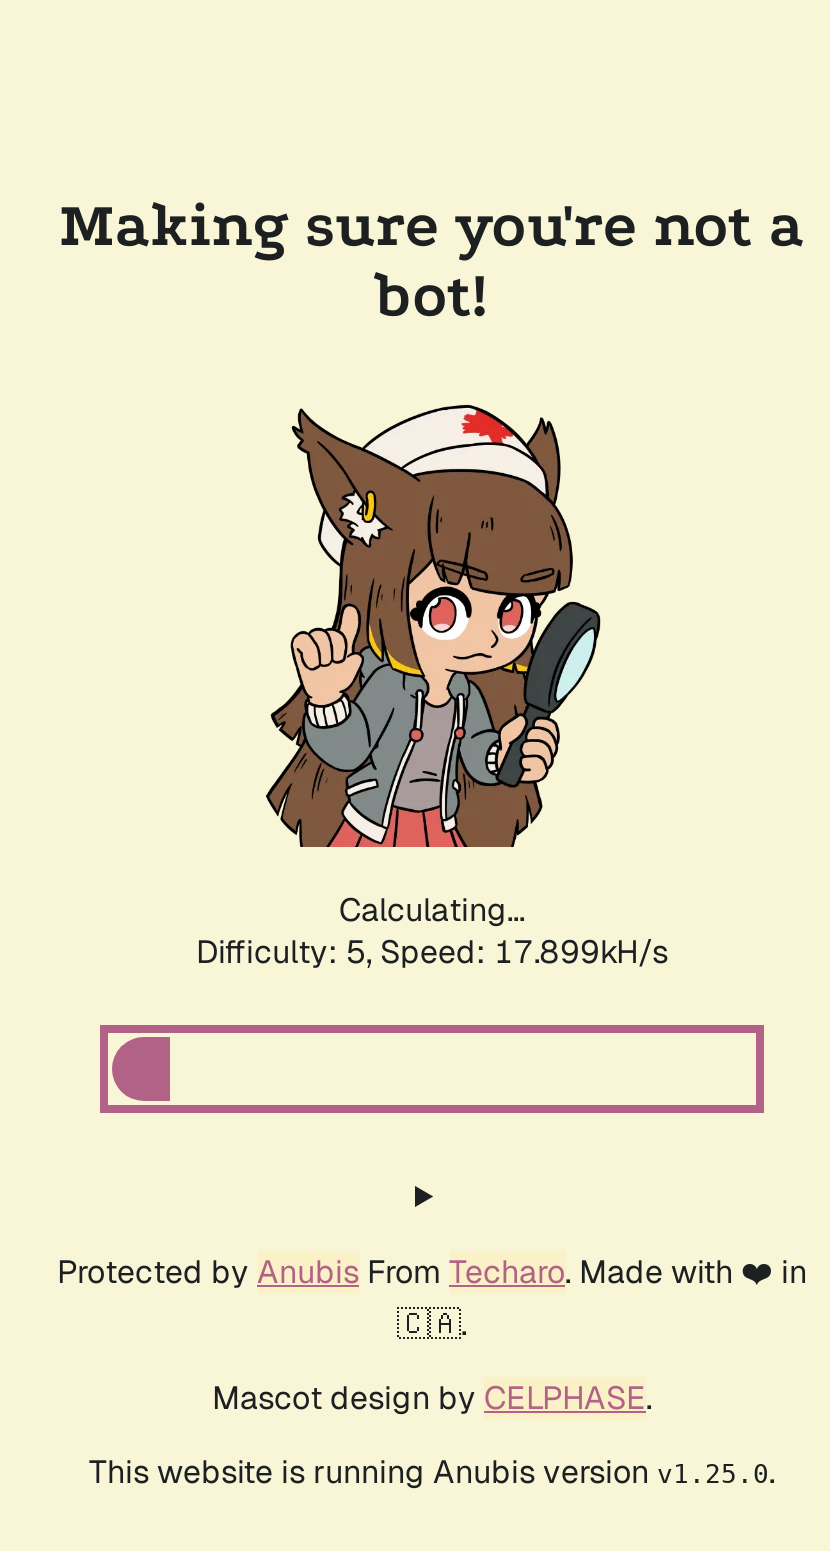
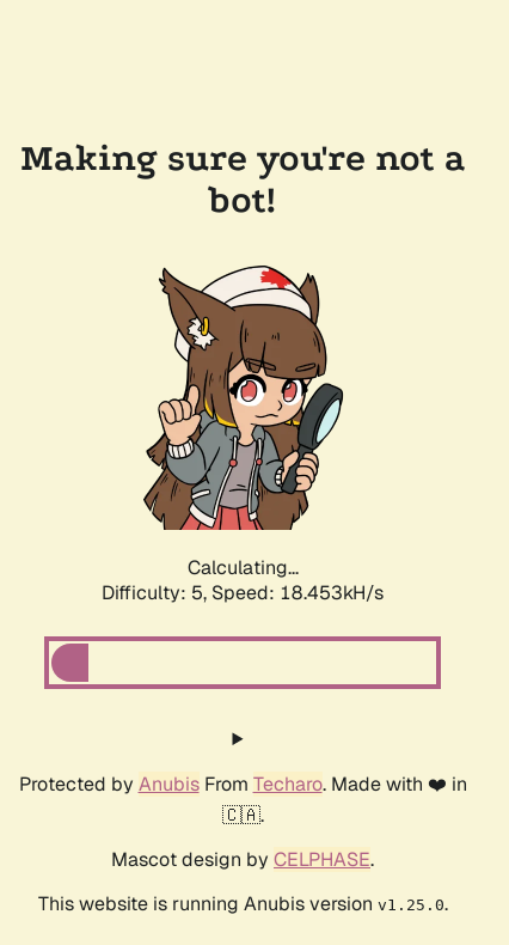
- Difficulty: 5, Speed: 17.899kH/s
+ Difficulty: 5, Speed: 18.453kH/s
